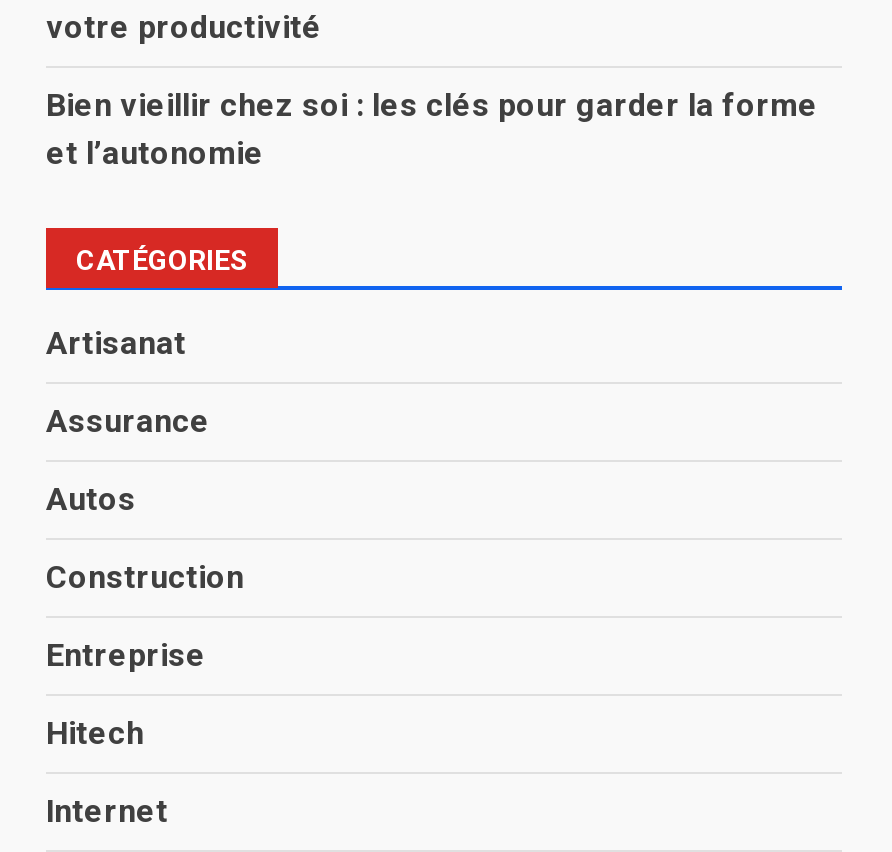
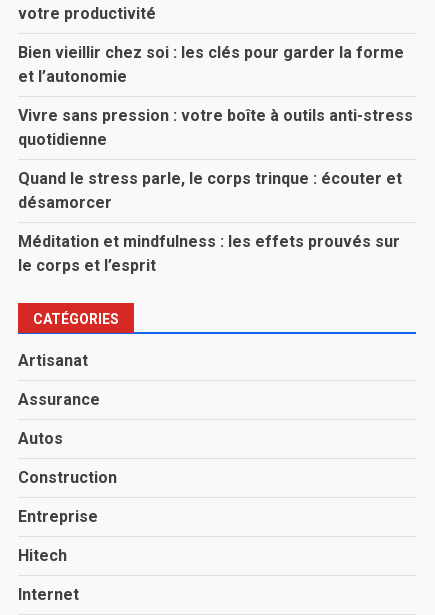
+ Vivre sans pression : votre boîte à outils anti-stress
+ quotidienne
+ Quand le stress parle, le corps trinque : écouter et
+ désamorcer
+ Méditation et mindfulness : les effets prouvés sur
+ le corps et l’esprit
